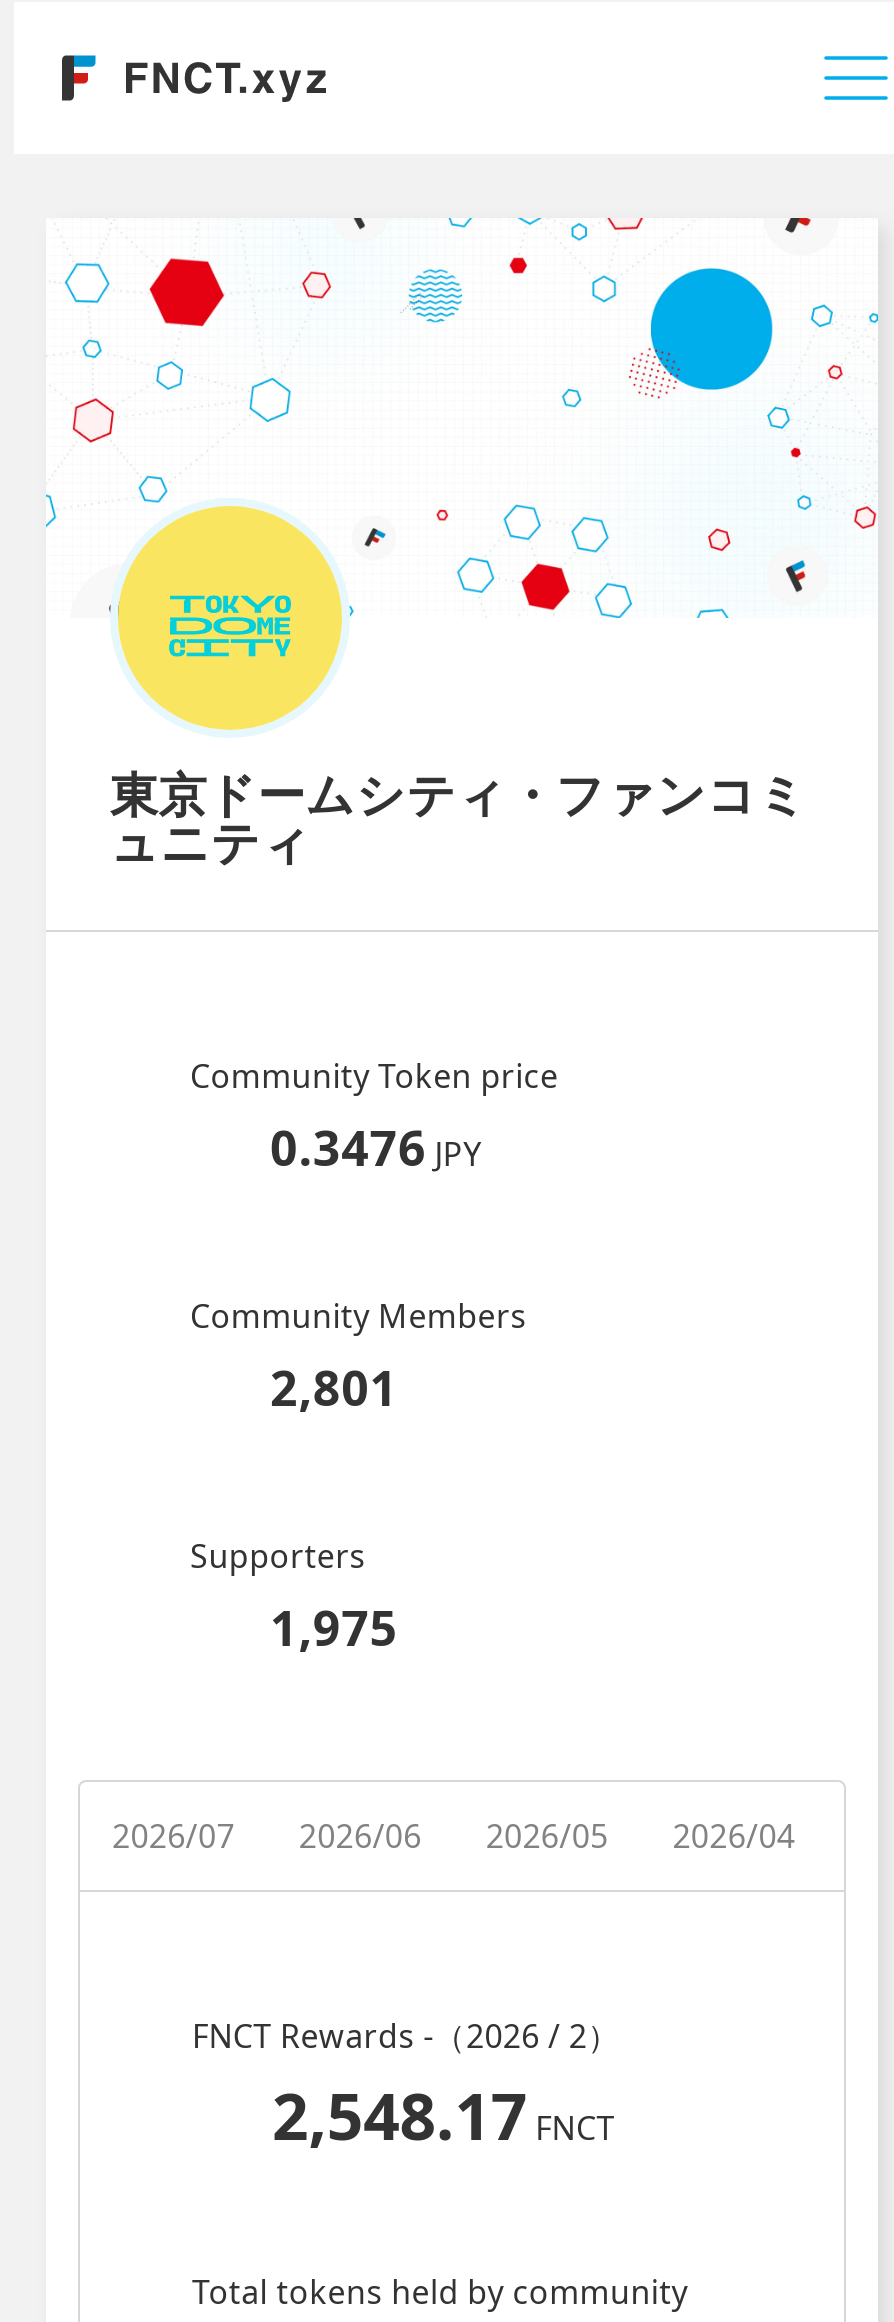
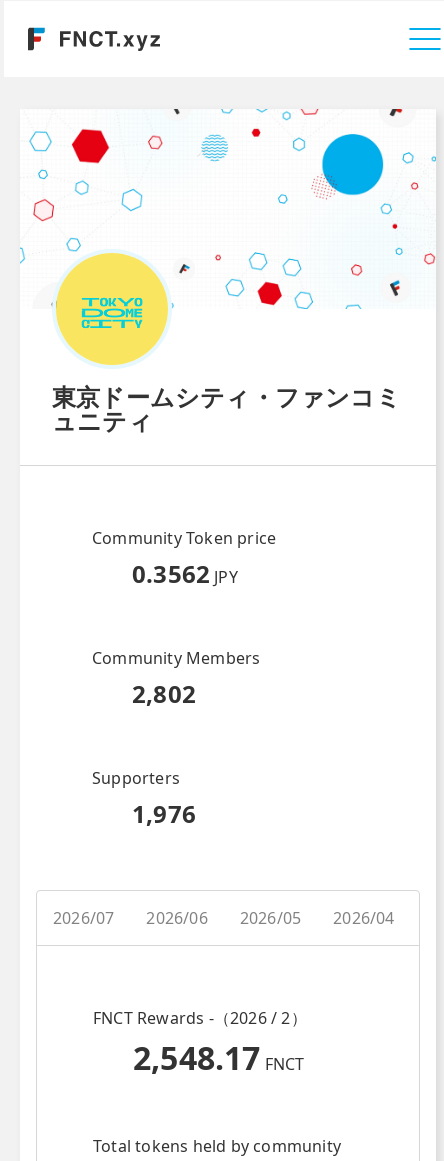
- 0.3476 JPY
+ 0.3562 JPY

- 2,801
+ 2,802

- 1,975
+ 1,976
